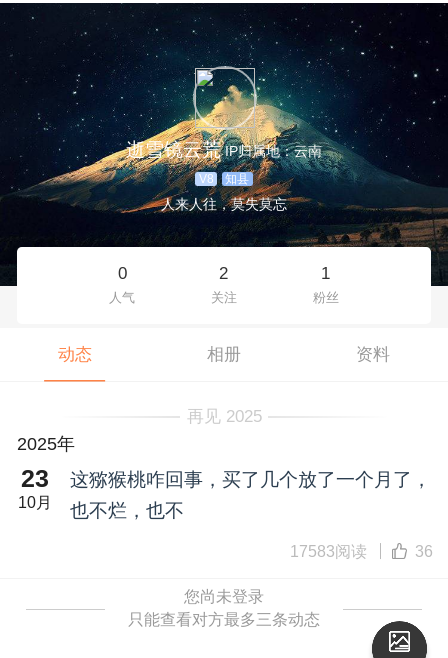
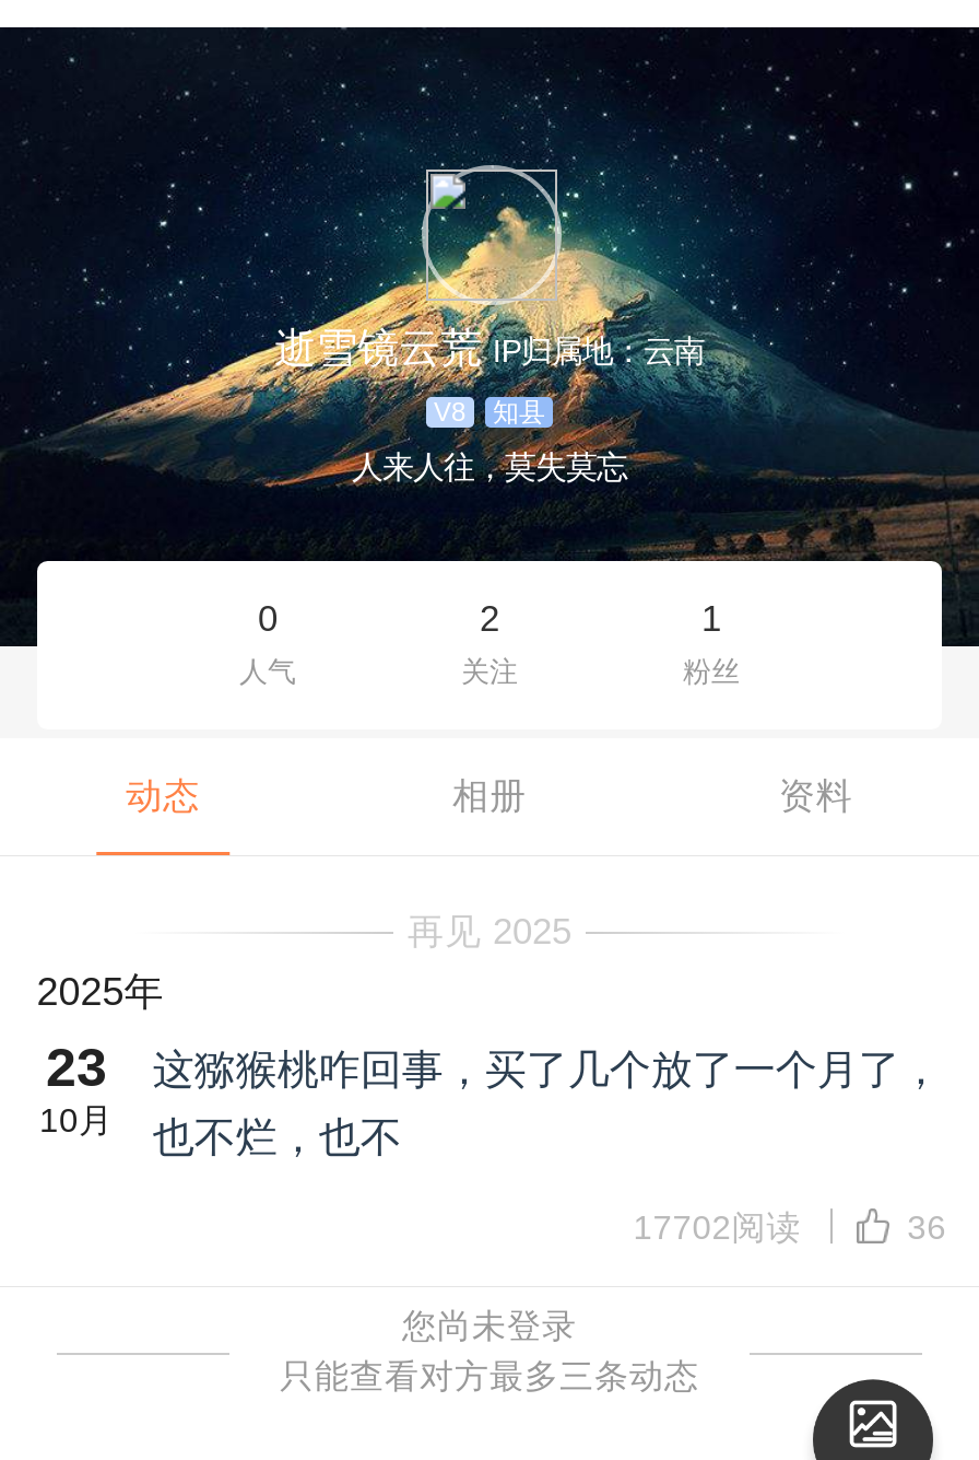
- 17583阅读
+ 17702阅读
